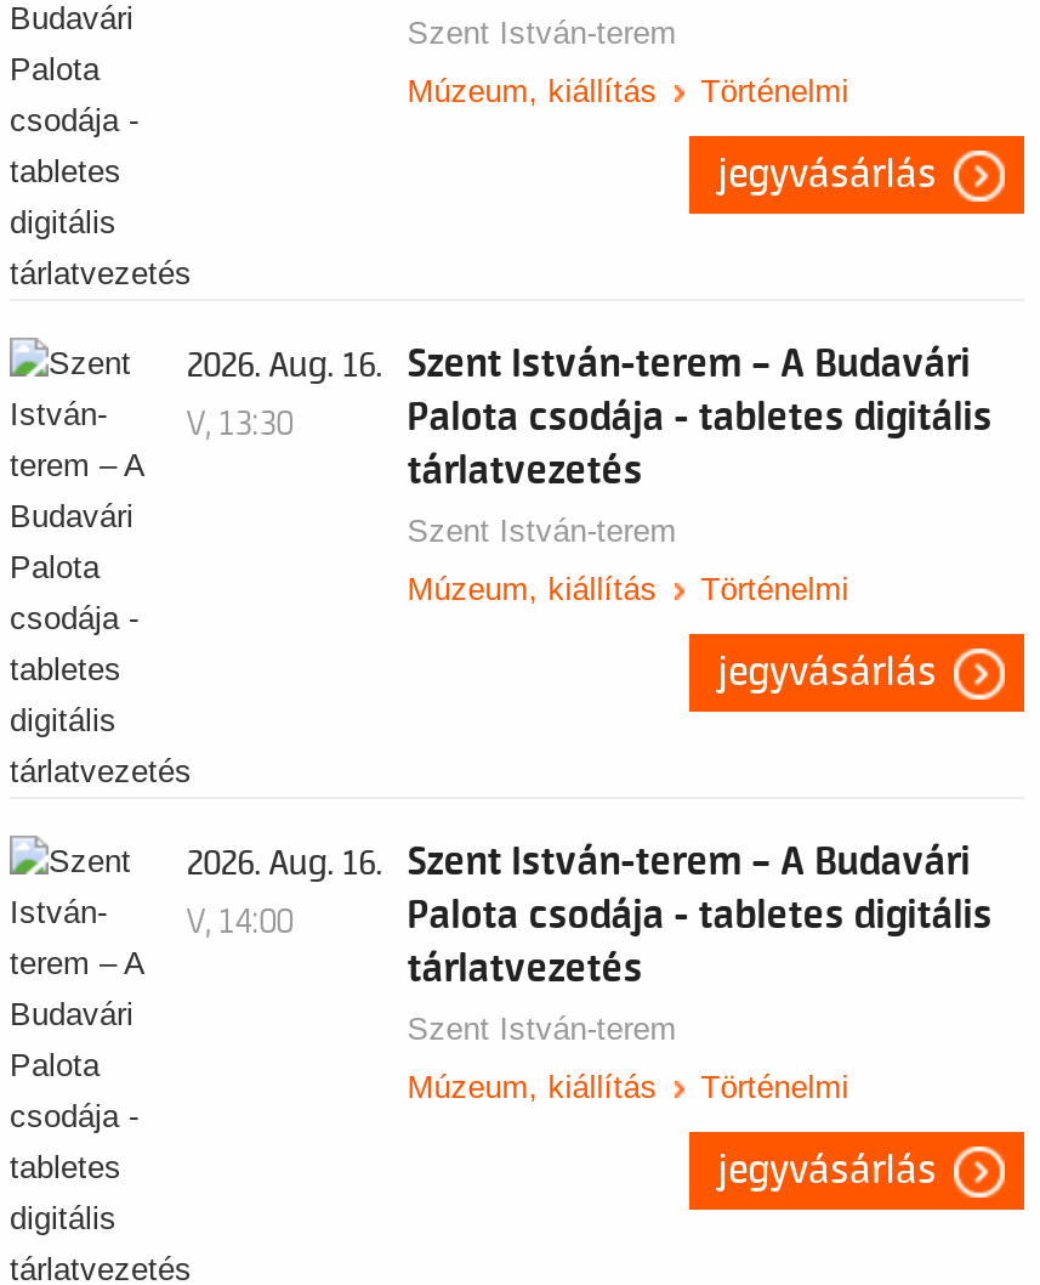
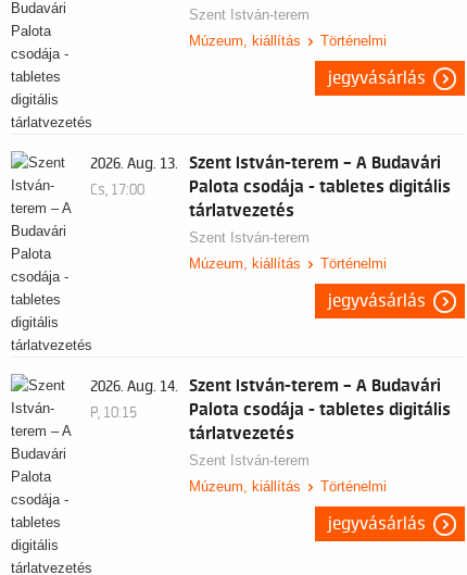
- 2026. Aug. 16. Szent István-terem – A Budavári
+ 2026. Aug. 13. Szent István-terem – A Budavári

- V, 13:30
+ Cs, 17:00

- 2026. Aug. 16. Szent István-terem – A Budavári
+ 2026. Aug. 14. Szent István-terem – A Budavári

- V, 14:00
+ P, 10:15
